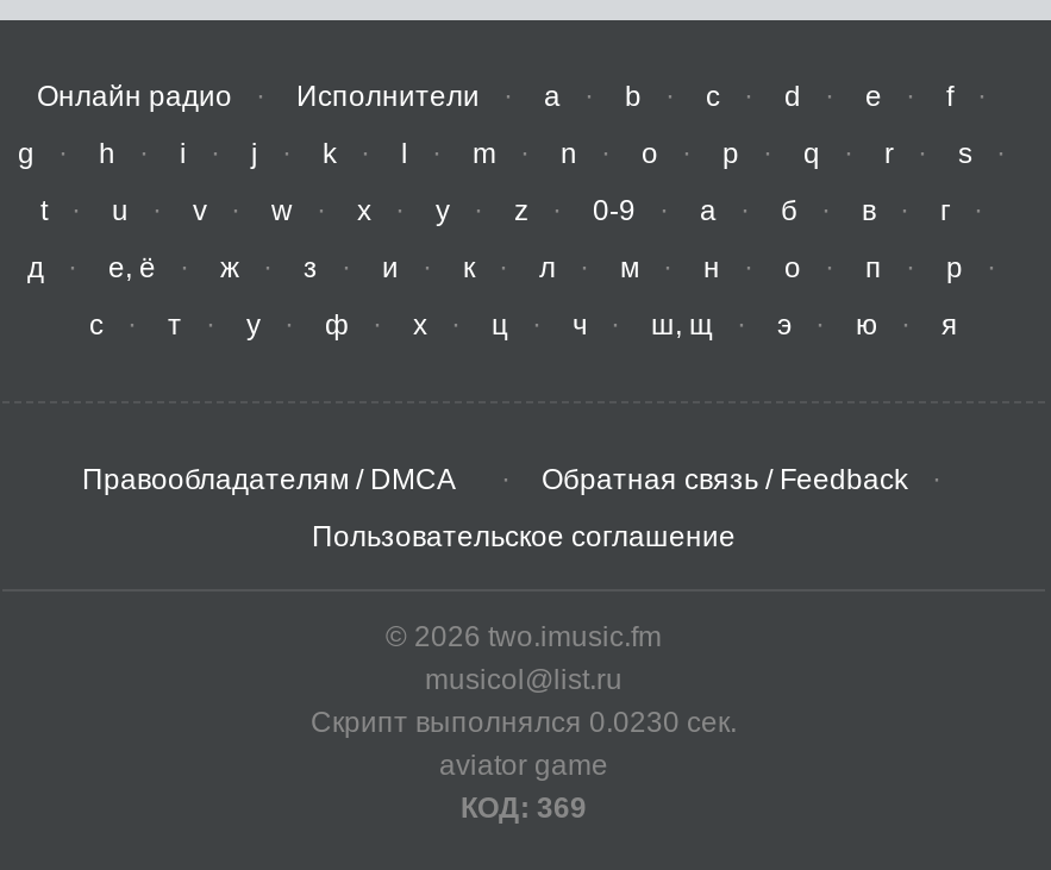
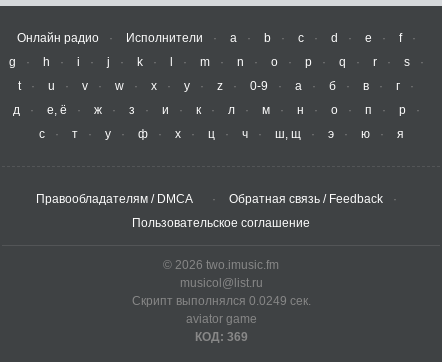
- Скрипт выполнялся 0.0230 сек.
+ Скрипт выполнялся 0.0249 сек.
